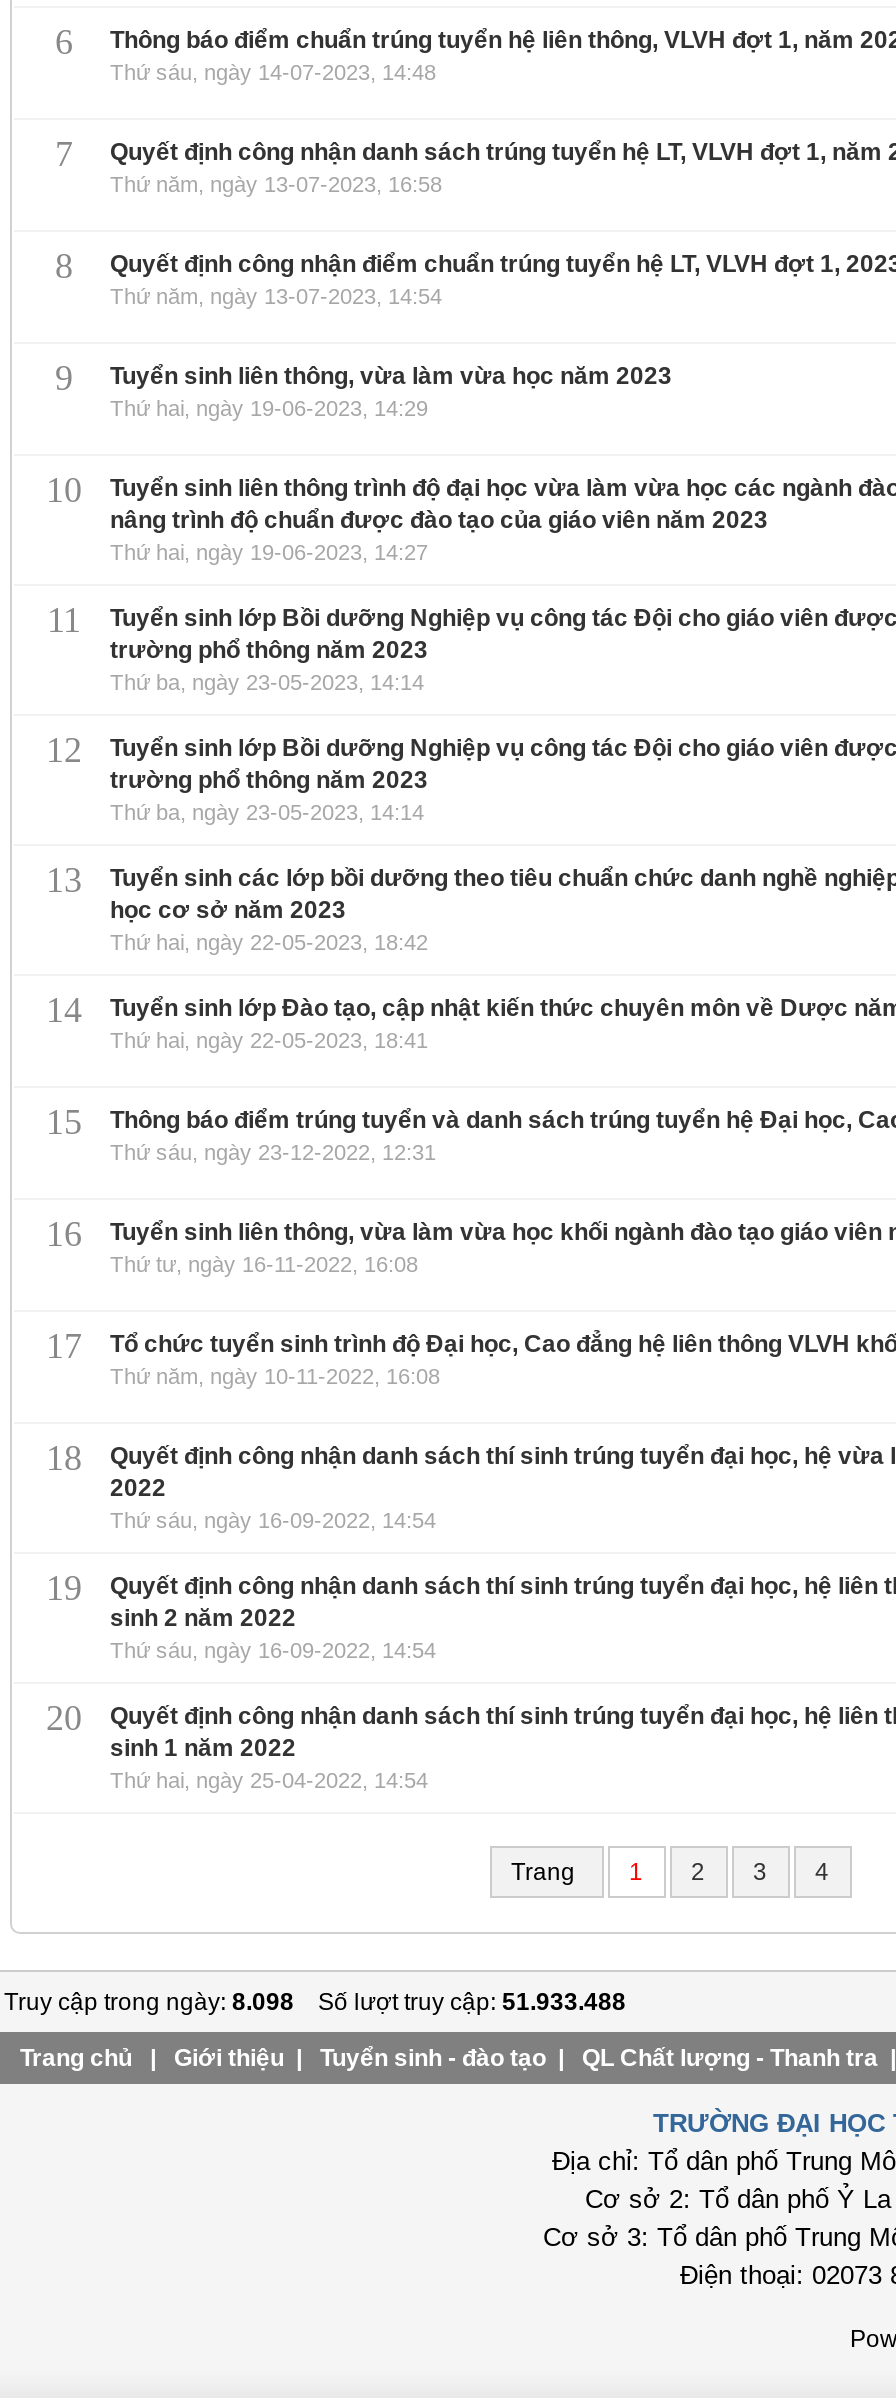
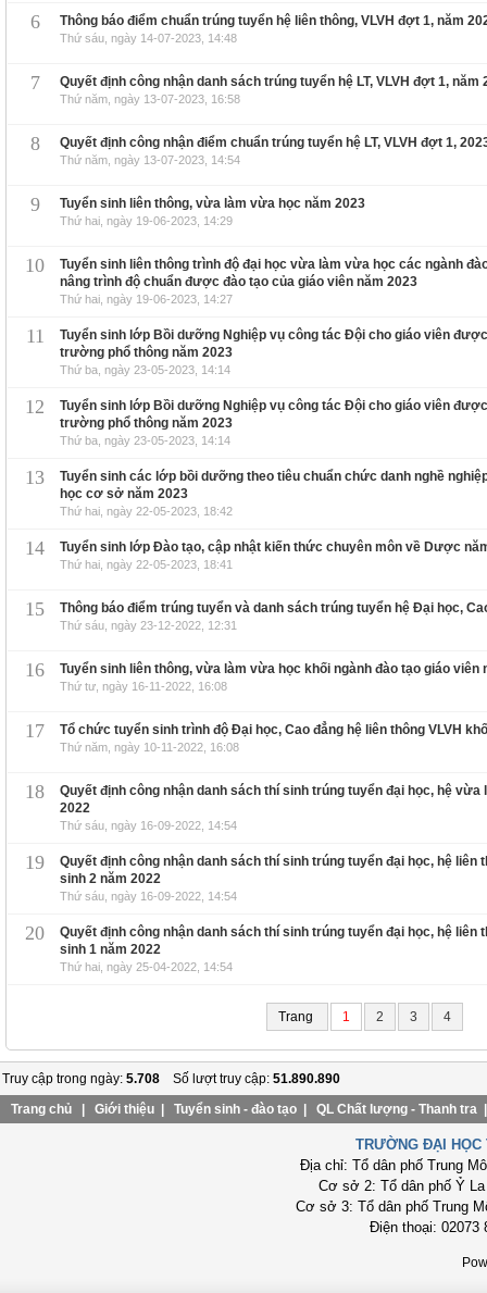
- Truy cập trong ngày: 8.098 Số lượt truy cập: 51.933.488
+ Truy cập trong ngày: 5.708 Số lượt truy cập: 51.890.890
